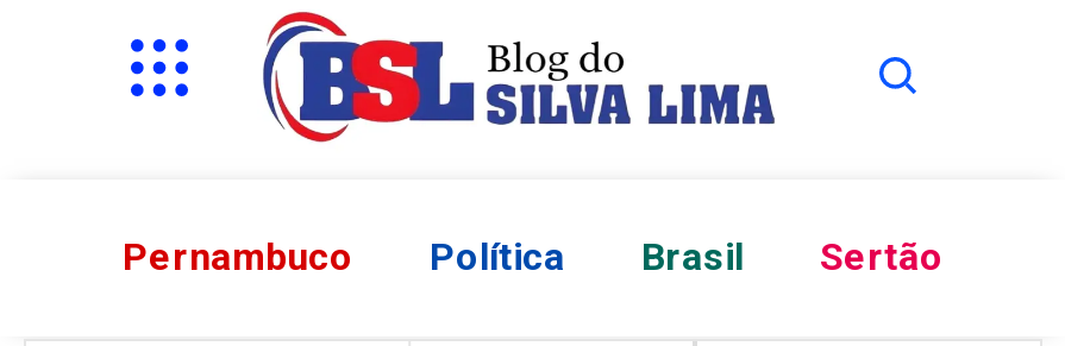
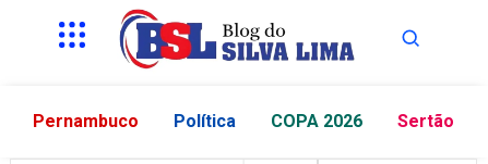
- Brasil
+ COPA 2026
